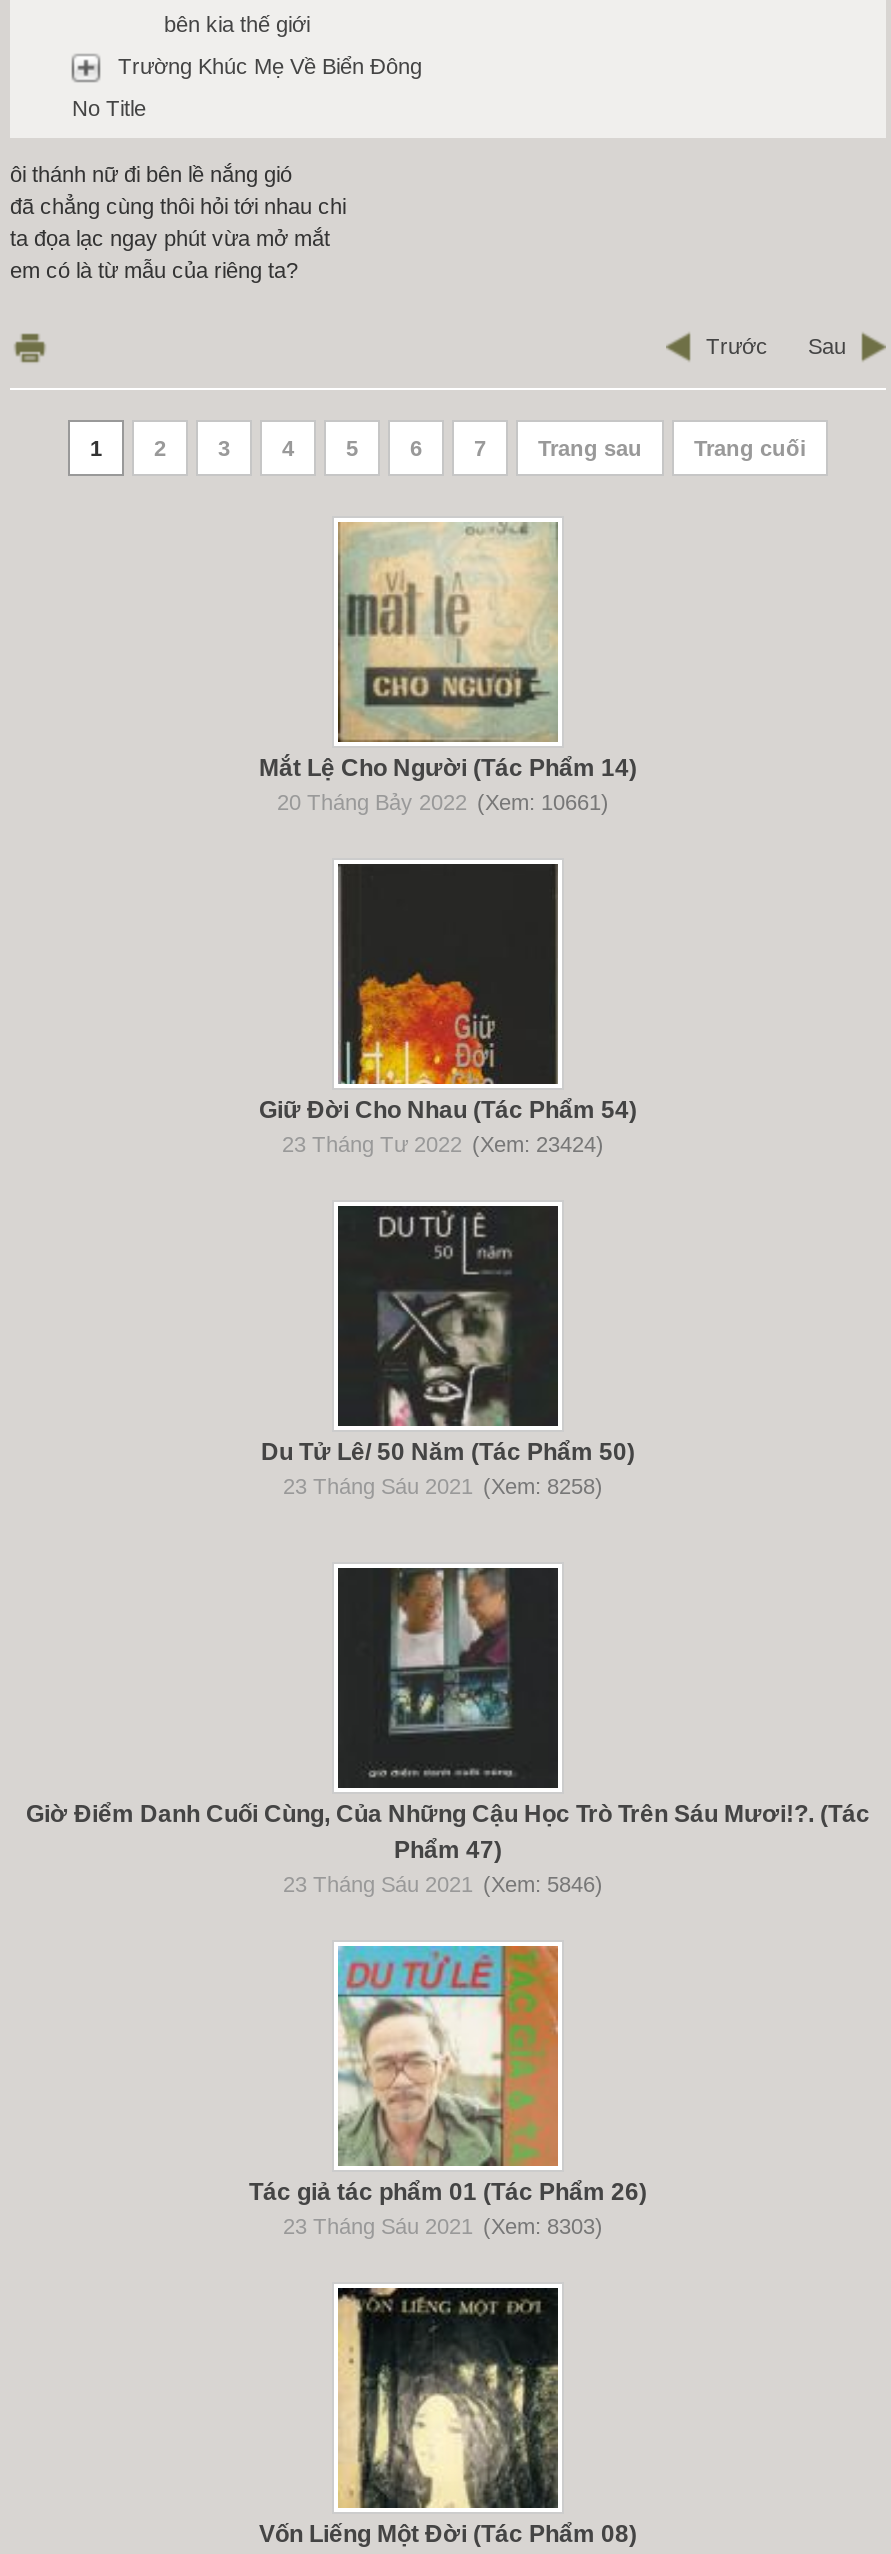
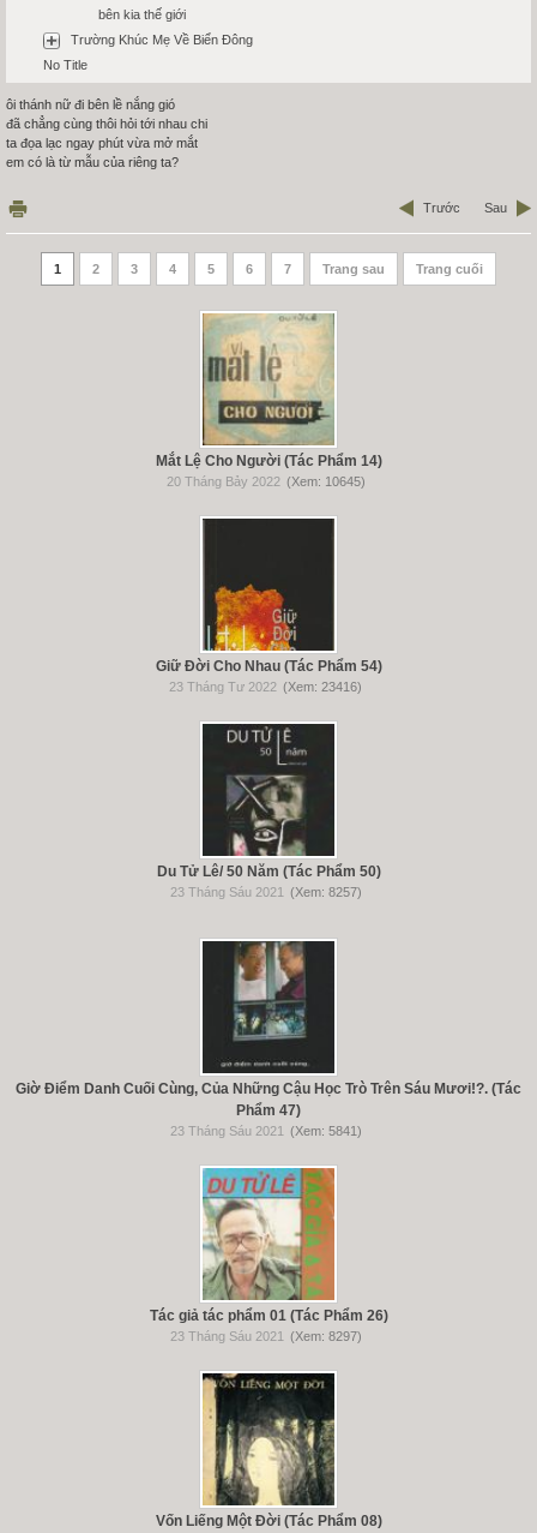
- 20 Tháng Bảy 2022 (Xem: 10661)
+ 20 Tháng Bảy 2022 (Xem: 10645)

- 23 Tháng Tư 2022 (Xem: 23424)
+ 23 Tháng Tư 2022 (Xem: 23416)

- 23 Tháng Sáu 2021 (Xem: 8258)
+ 23 Tháng Sáu 2021 (Xem: 8257)

- 23 Tháng Sáu 2021 (Xem: 5846)
+ 23 Tháng Sáu 2021 (Xem: 5841)

- 23 Tháng Sáu 2021 (Xem: 8303)
+ 23 Tháng Sáu 2021 (Xem: 8297)
